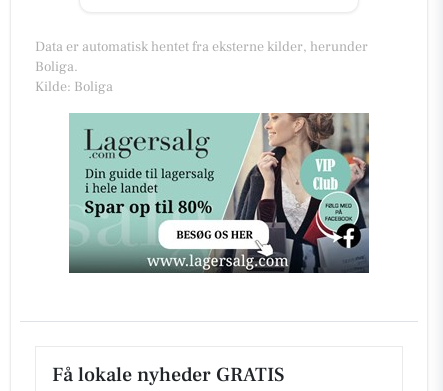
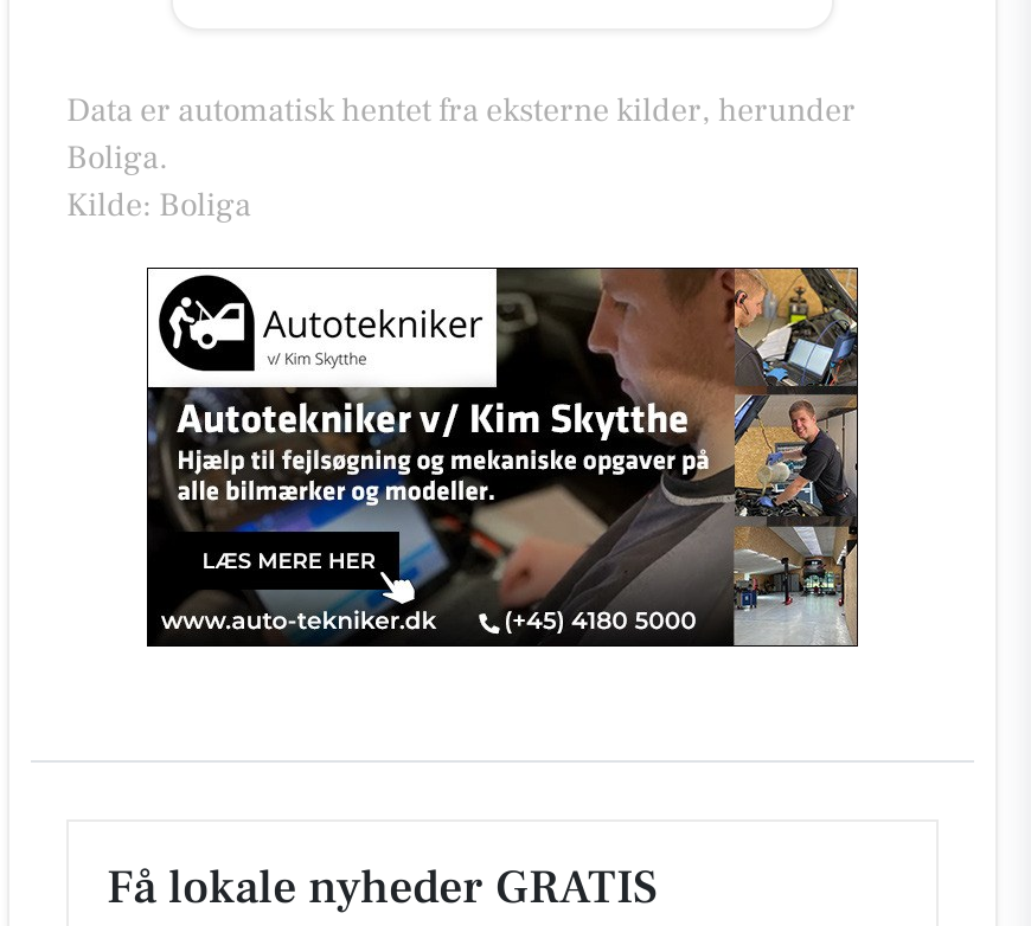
- [image]
+ [image]
